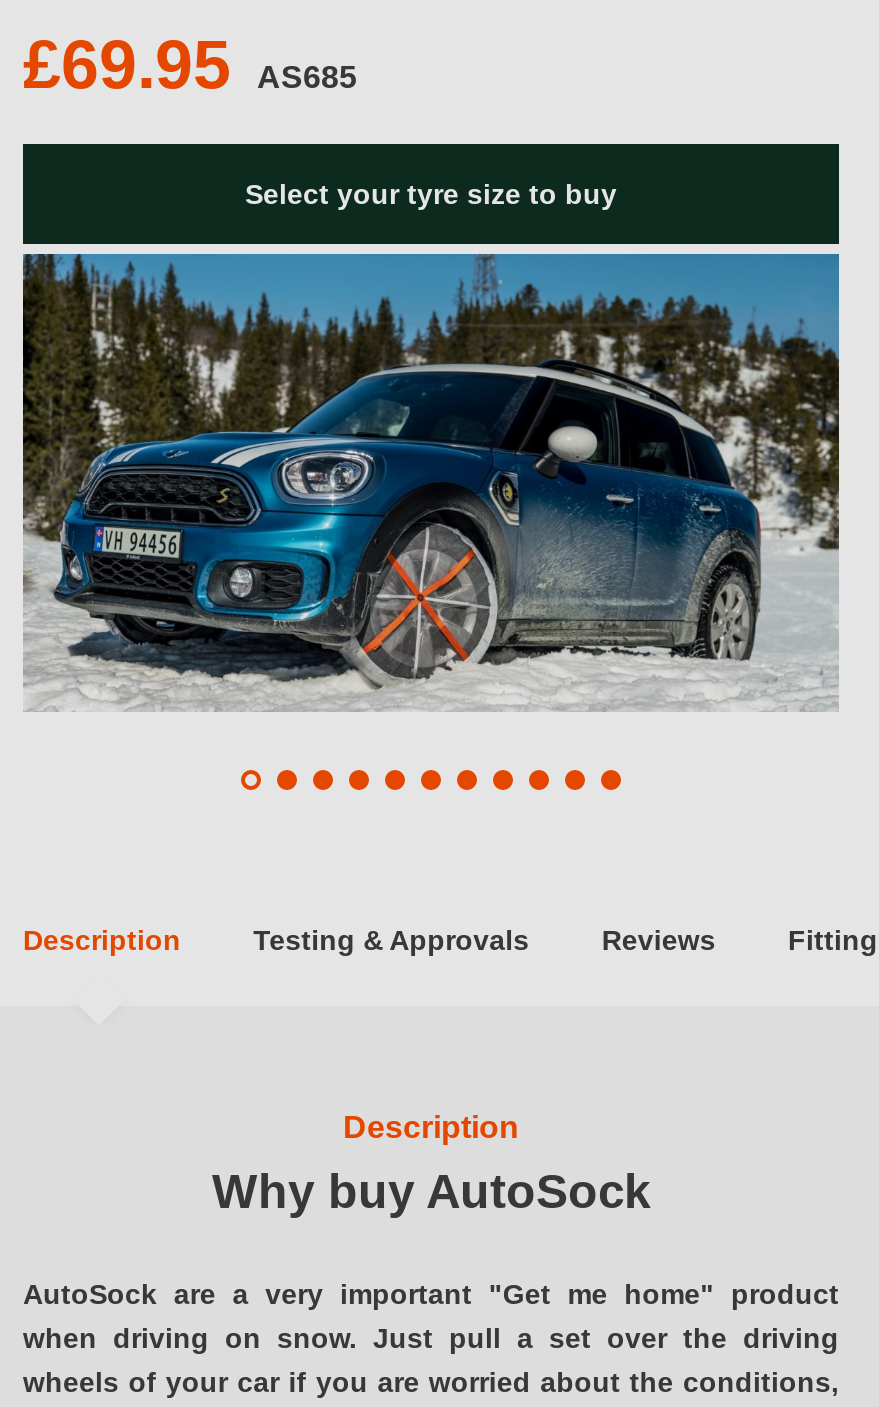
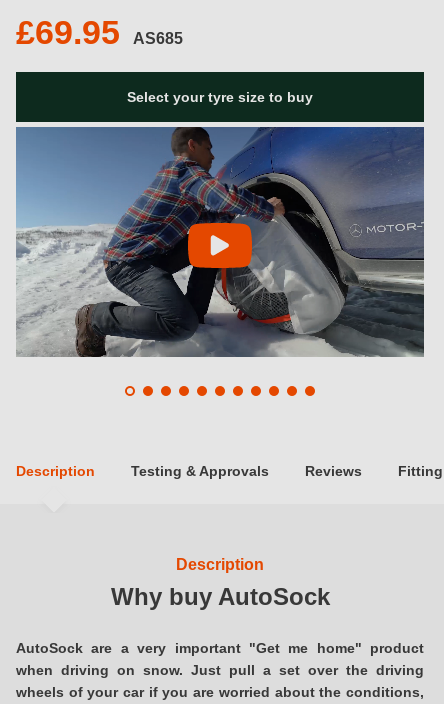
- [image]
+ [image]
